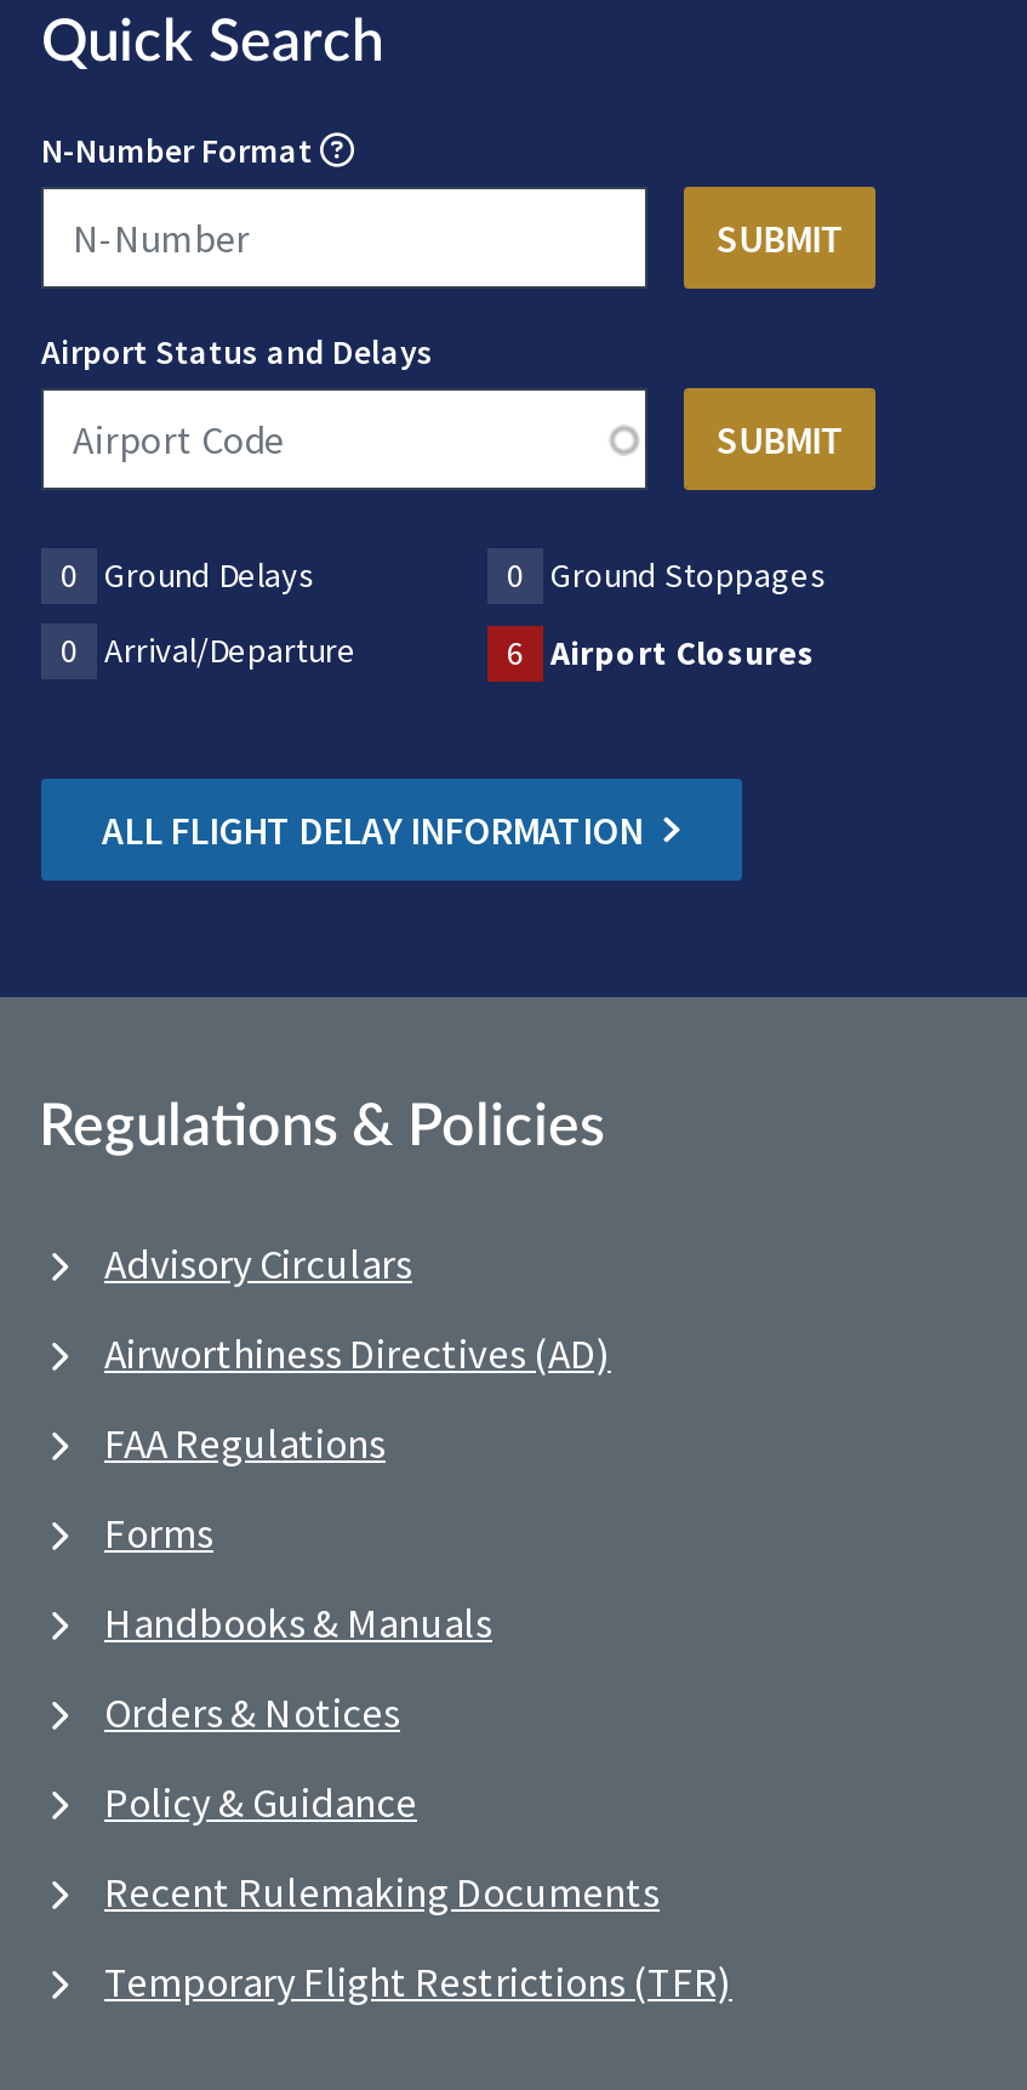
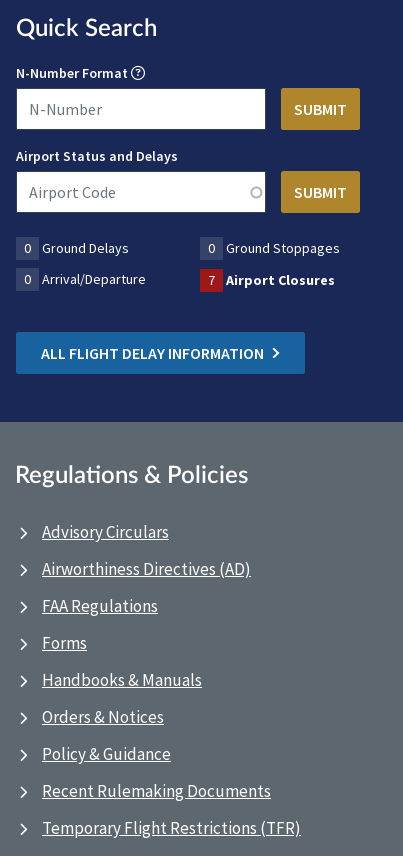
- 6 Airport Closures
+ 7 Airport Closures
